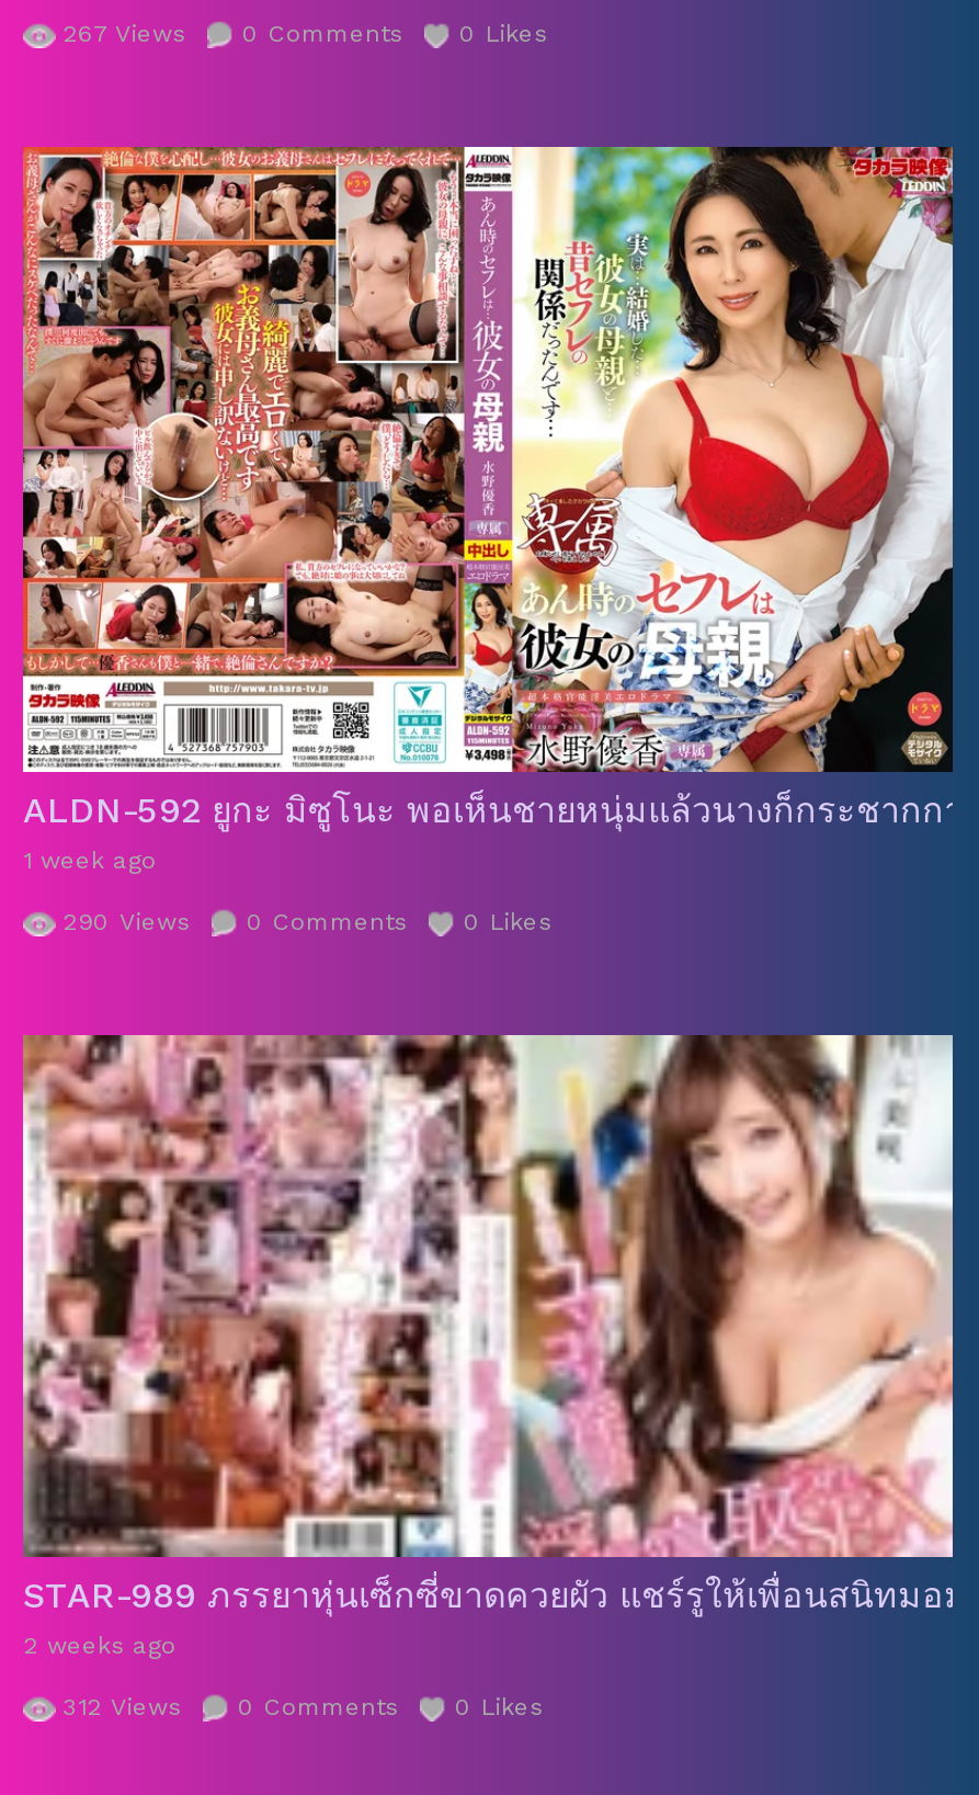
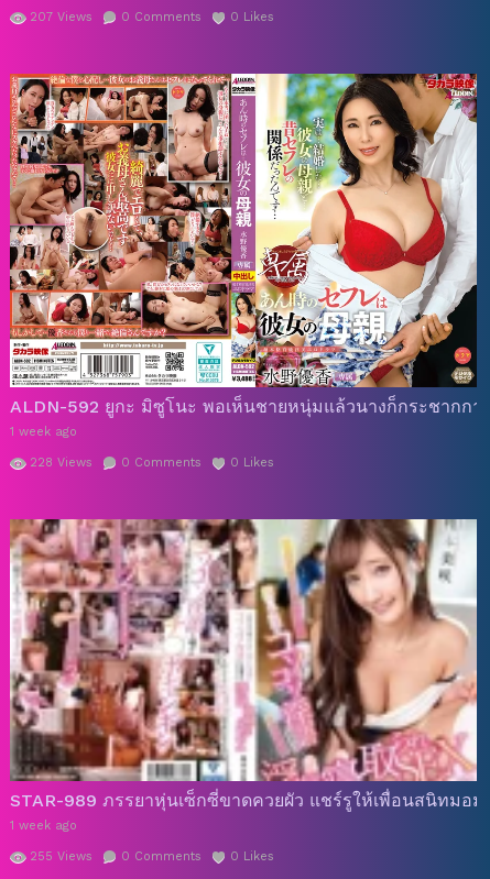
- 267 Views
+ 207 Views

- 290 Views
+ 228 Views

- 2 weeks ago
+ 1 week ago

- 312 Views
+ 255 Views
